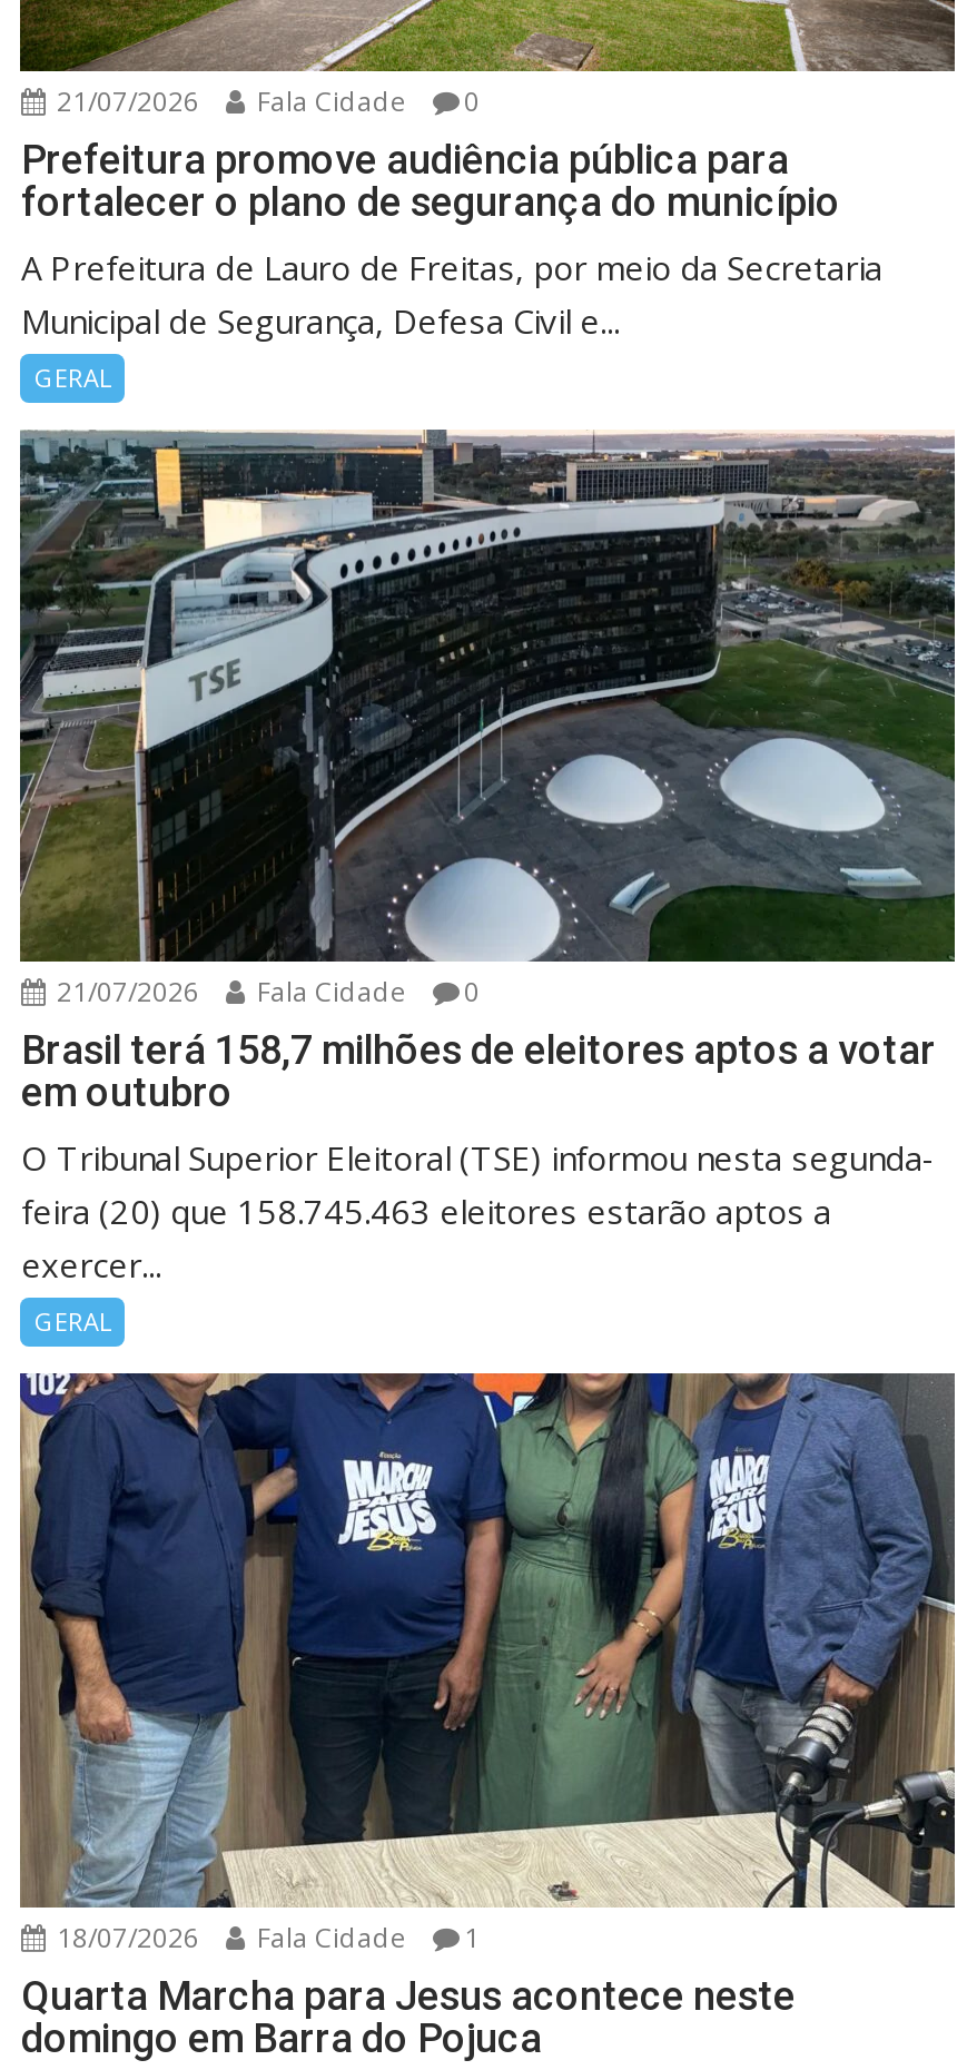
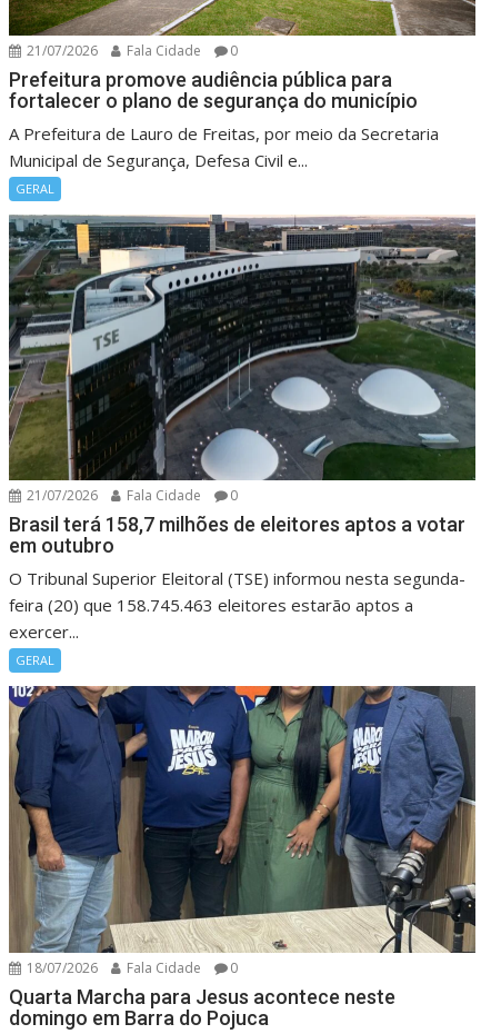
- 18/07/2026 Fala Cidade 1
+ 18/07/2026 Fala Cidade 0
